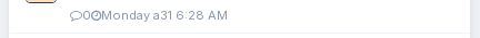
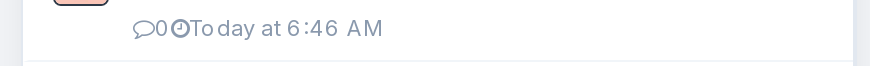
- 0 Monday a31 6:28 AM
+ 0 Today at 6:46 AM
